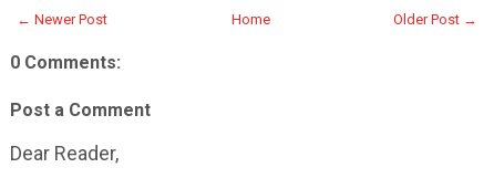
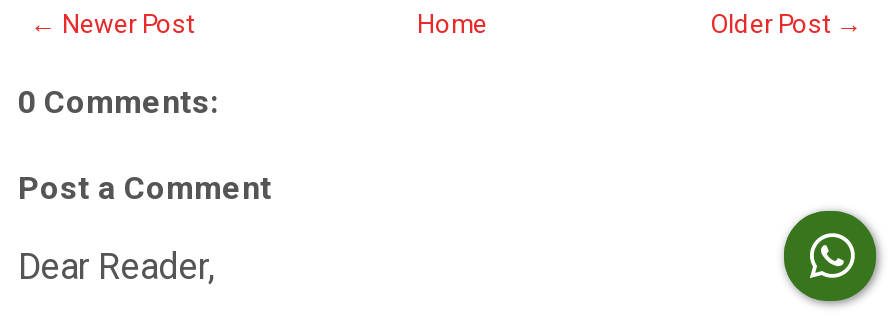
+ [image]
